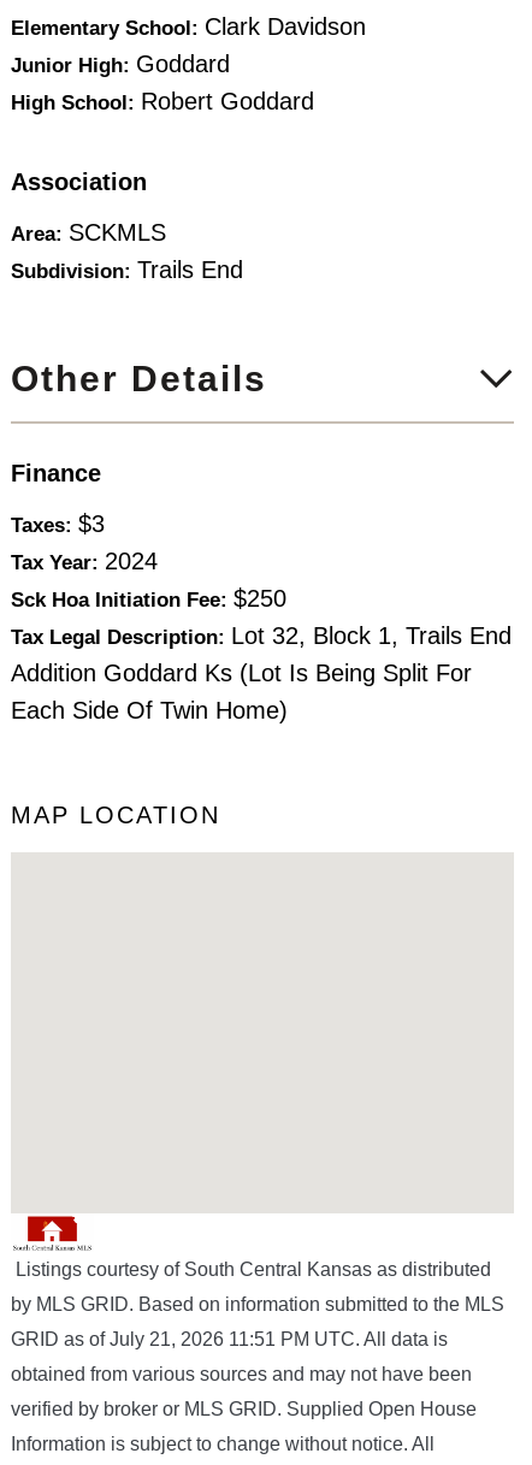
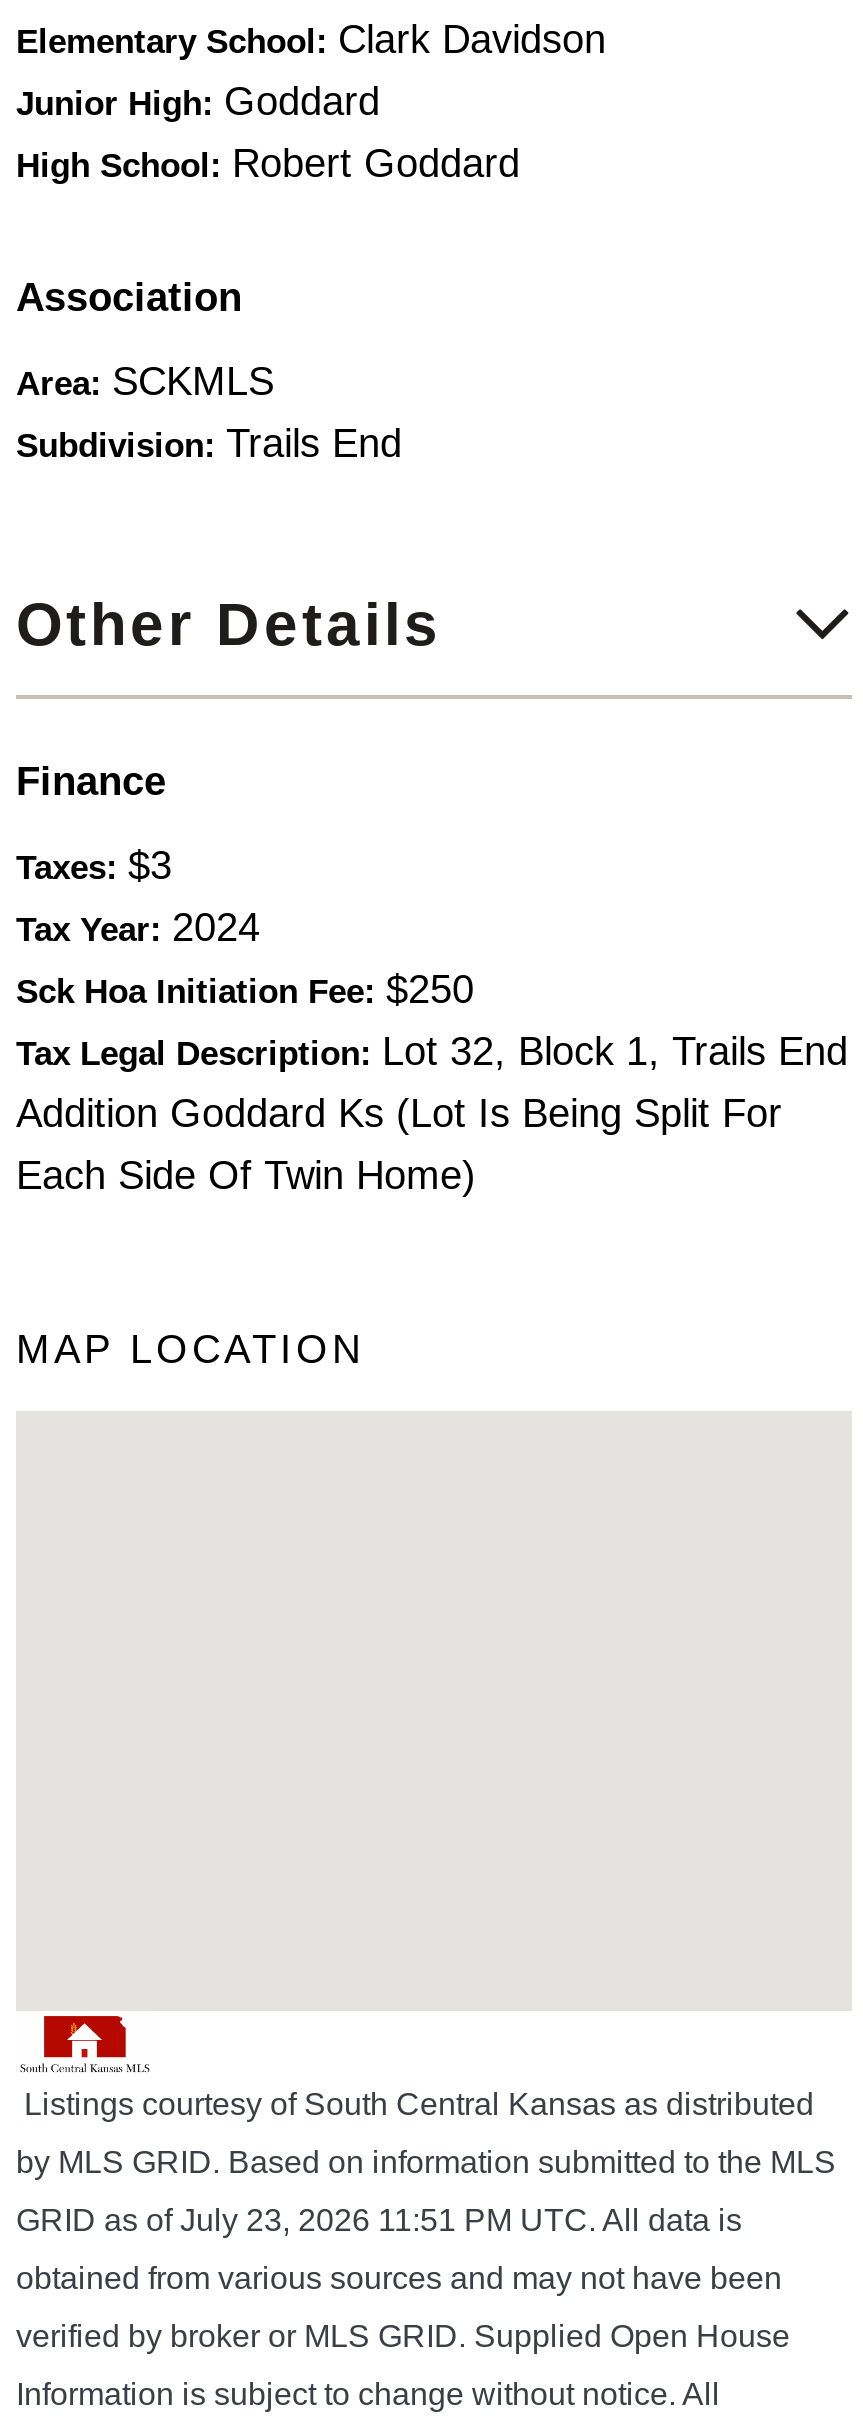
- GRID as of July 21, 2026 11:51 PM UTC. All data is
+ GRID as of July 23, 2026 11:51 PM UTC. All data is
